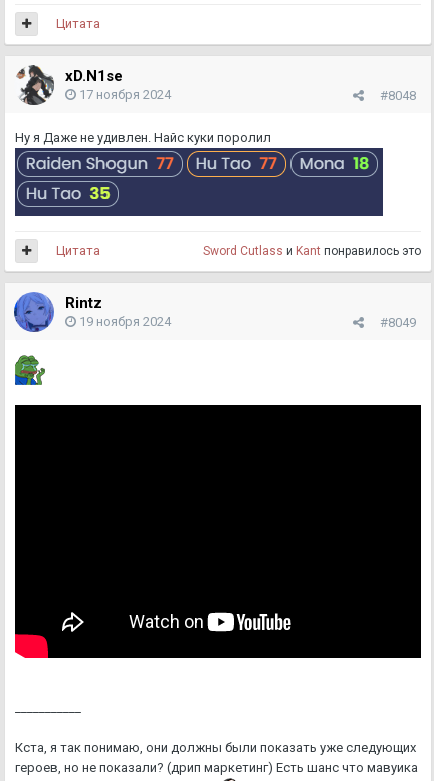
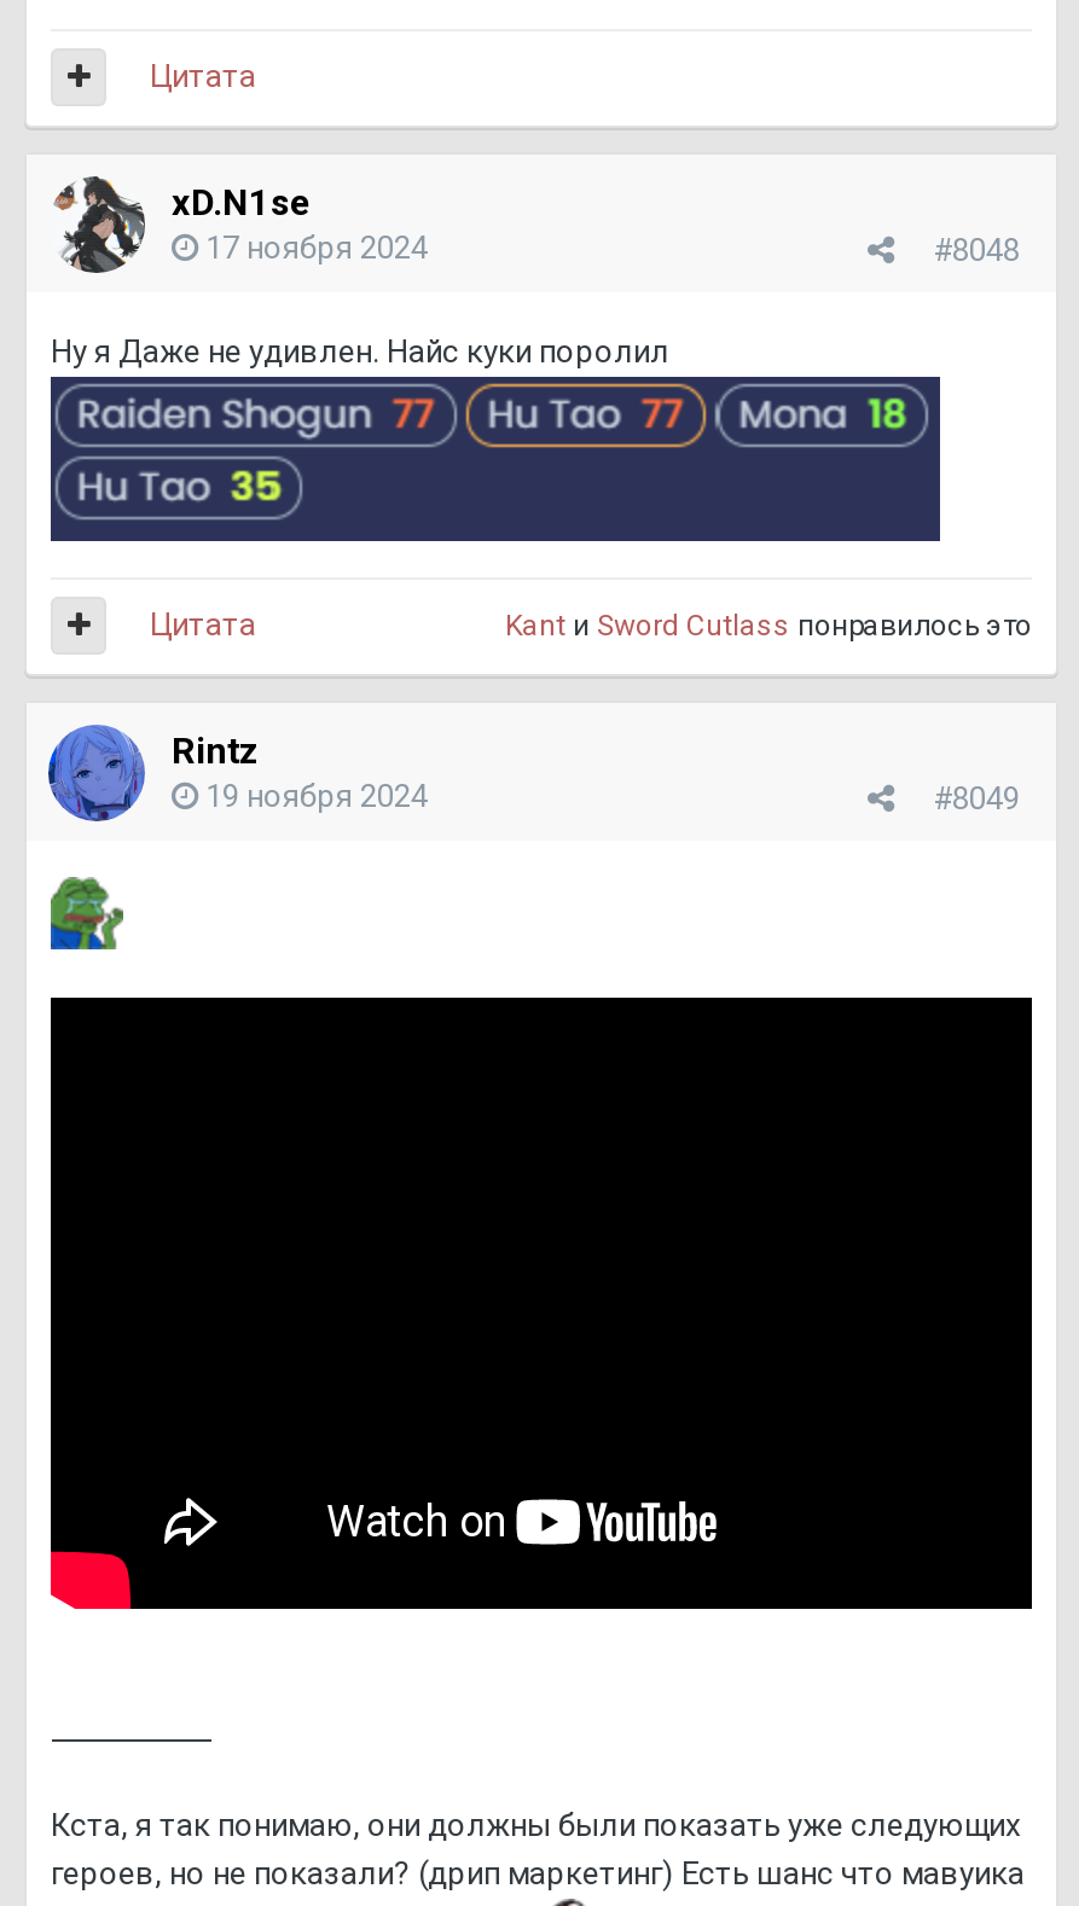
- Sword Cutlass и Kant понравилось это
+ Kant и Sword Cutlass понравилось это
